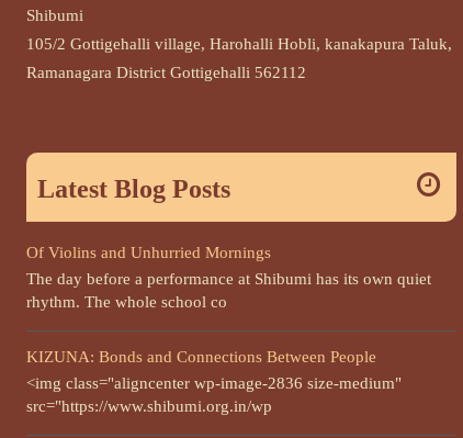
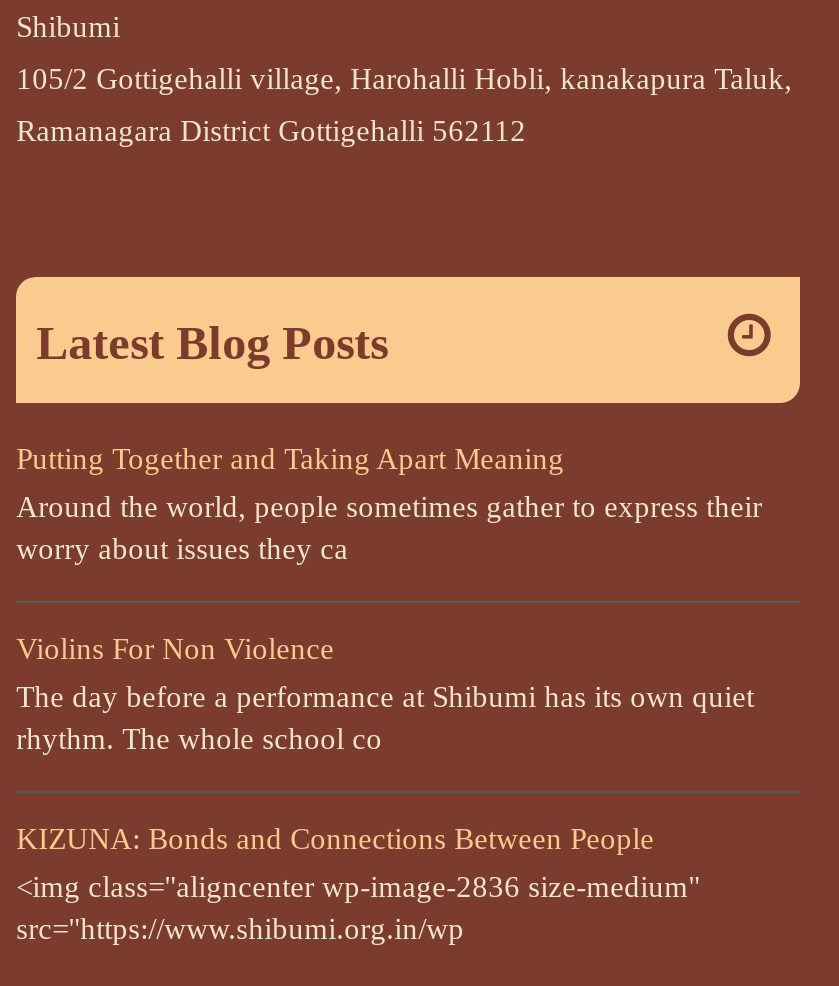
- Of Violins and Unhurried Mornings
+ Putting Together and Taking Apart Meaning
+ Around the world, people sometimes gather to express their
+ worry about issues they ca
+ Violins For Non Violence
